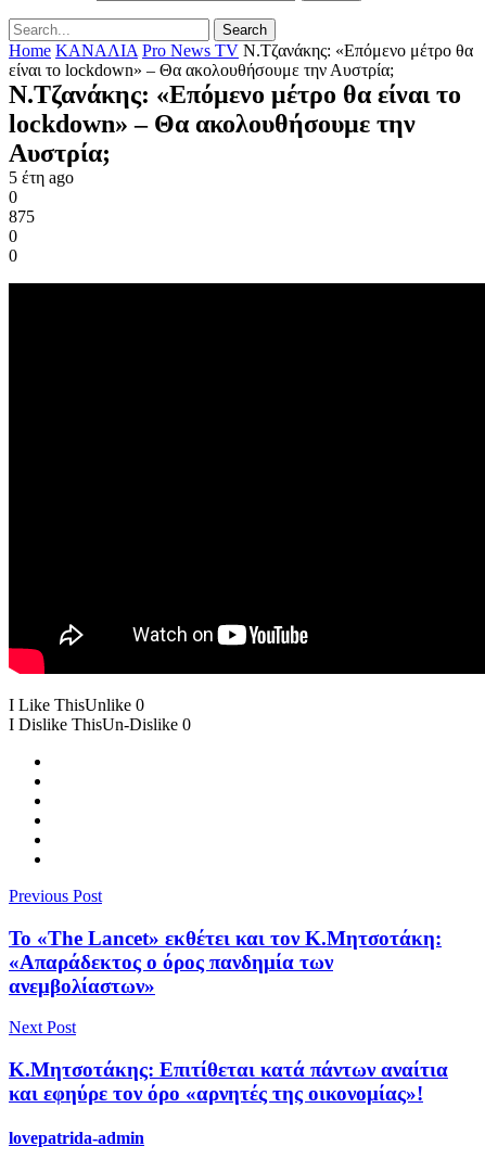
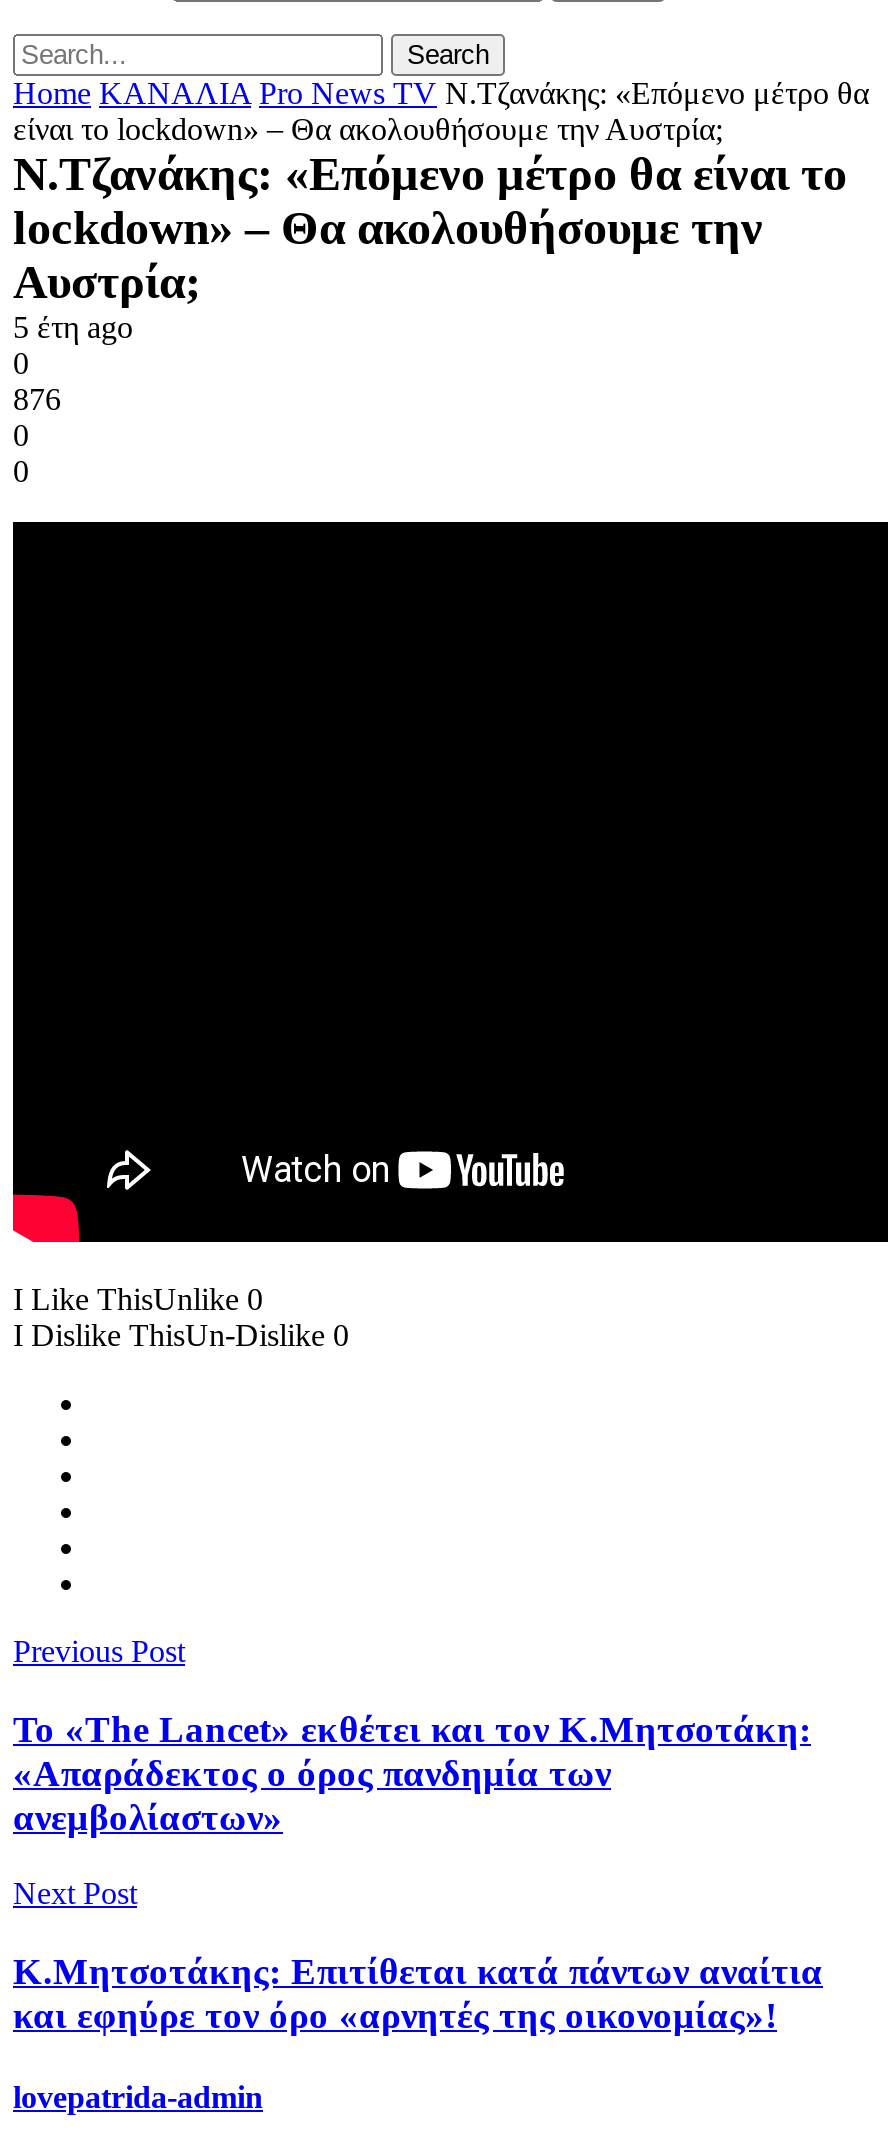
- 875
+ 876
